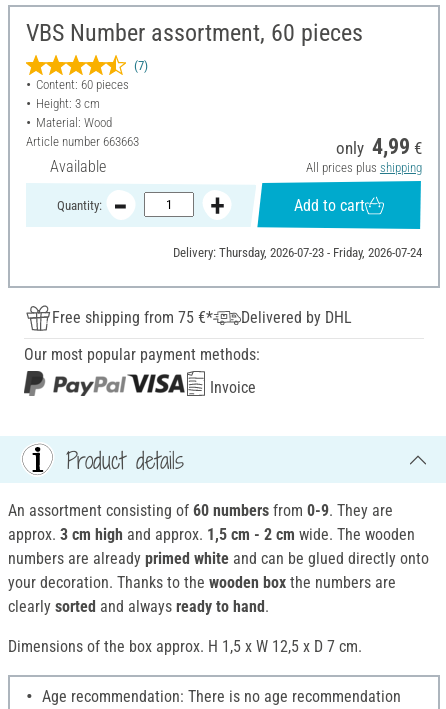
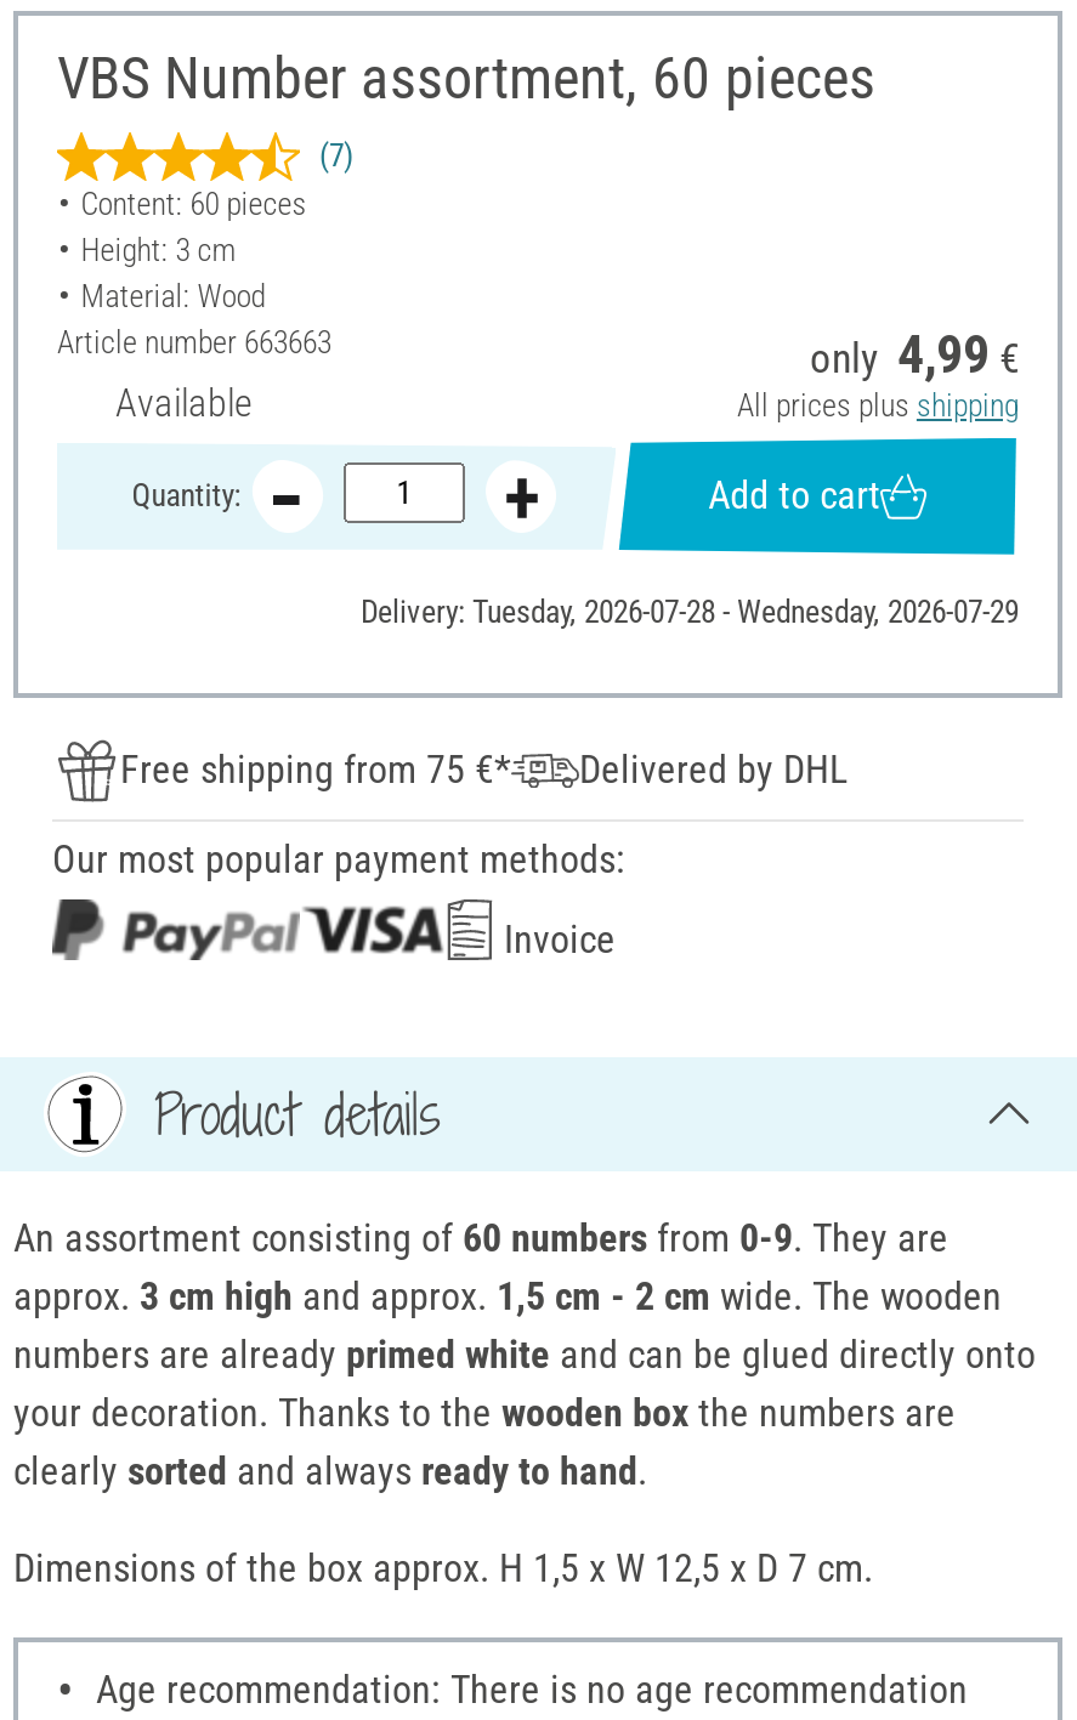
- Delivery: Thursday, 2026-07-23 - Friday, 2026-07-24
+ Delivery: Tuesday, 2026-07-28 - Wednesday, 2026-07-29
